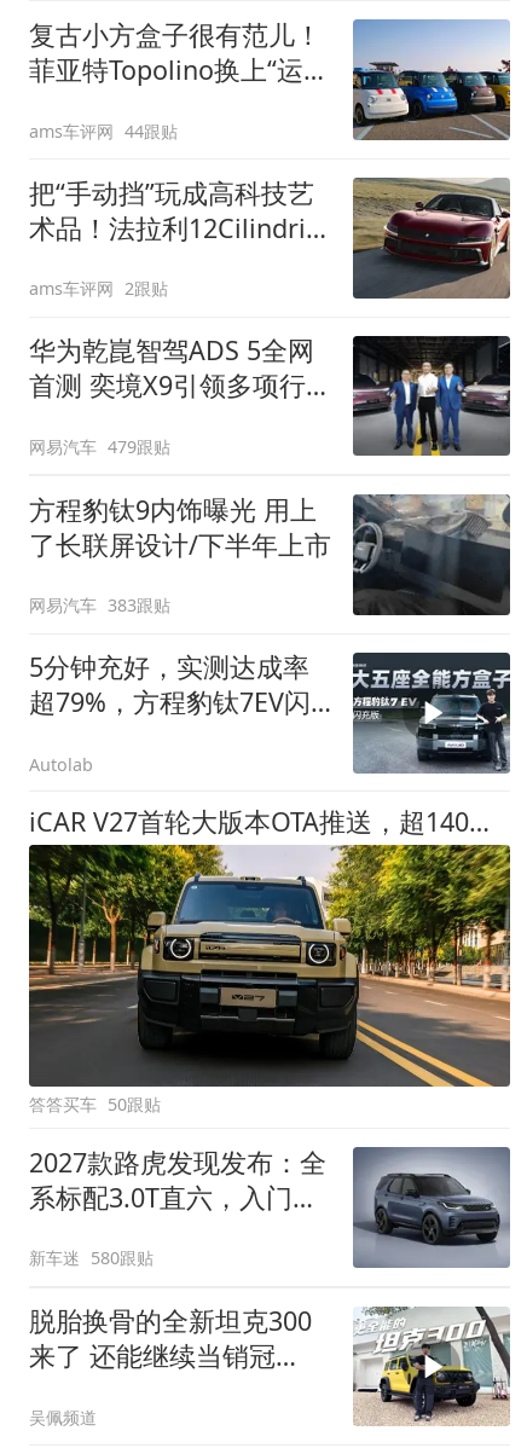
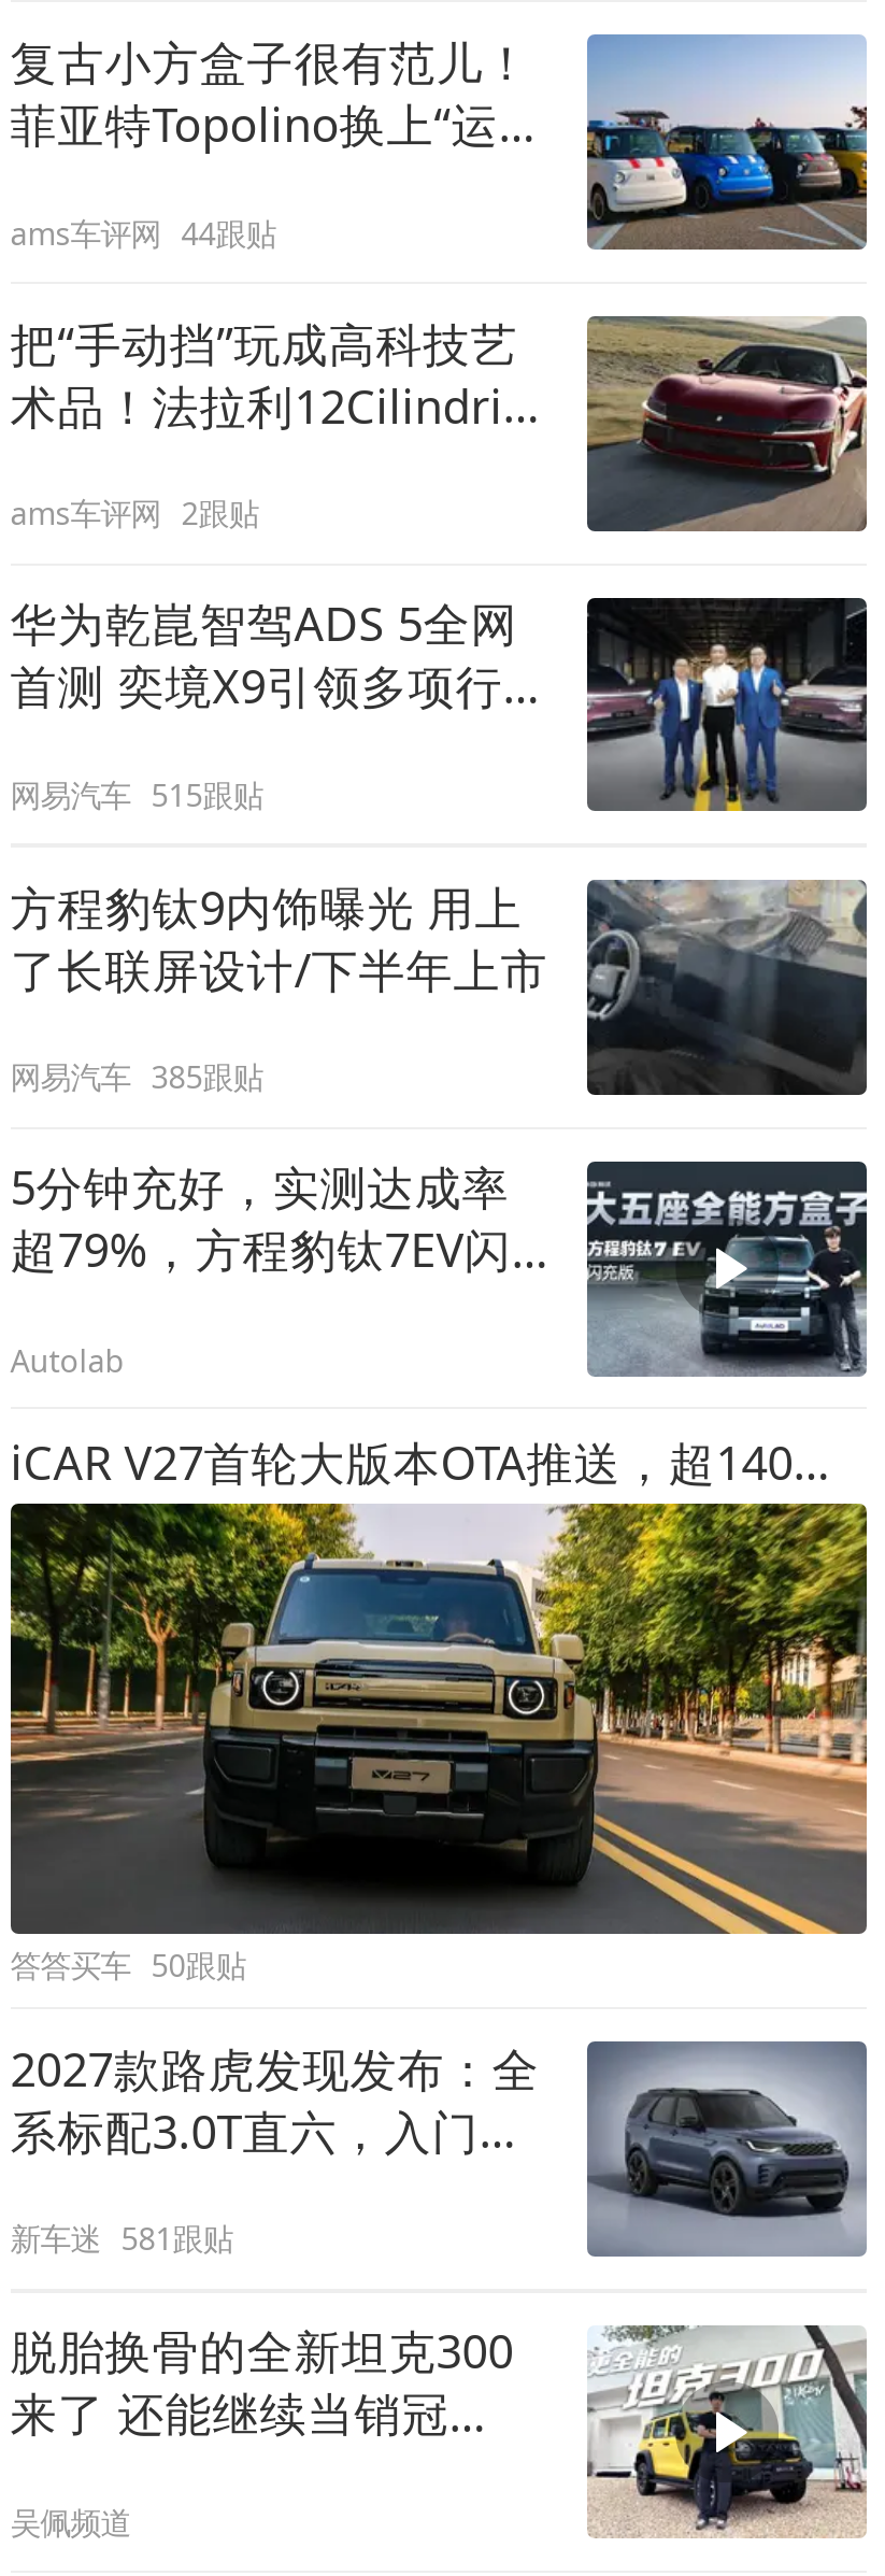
- 网易汽车 479跟贴
+ 网易汽车 515跟贴

- 网易汽车 383跟贴
+ 网易汽车 385跟贴

- 新车迷 580跟贴
+ 新车迷 581跟贴
